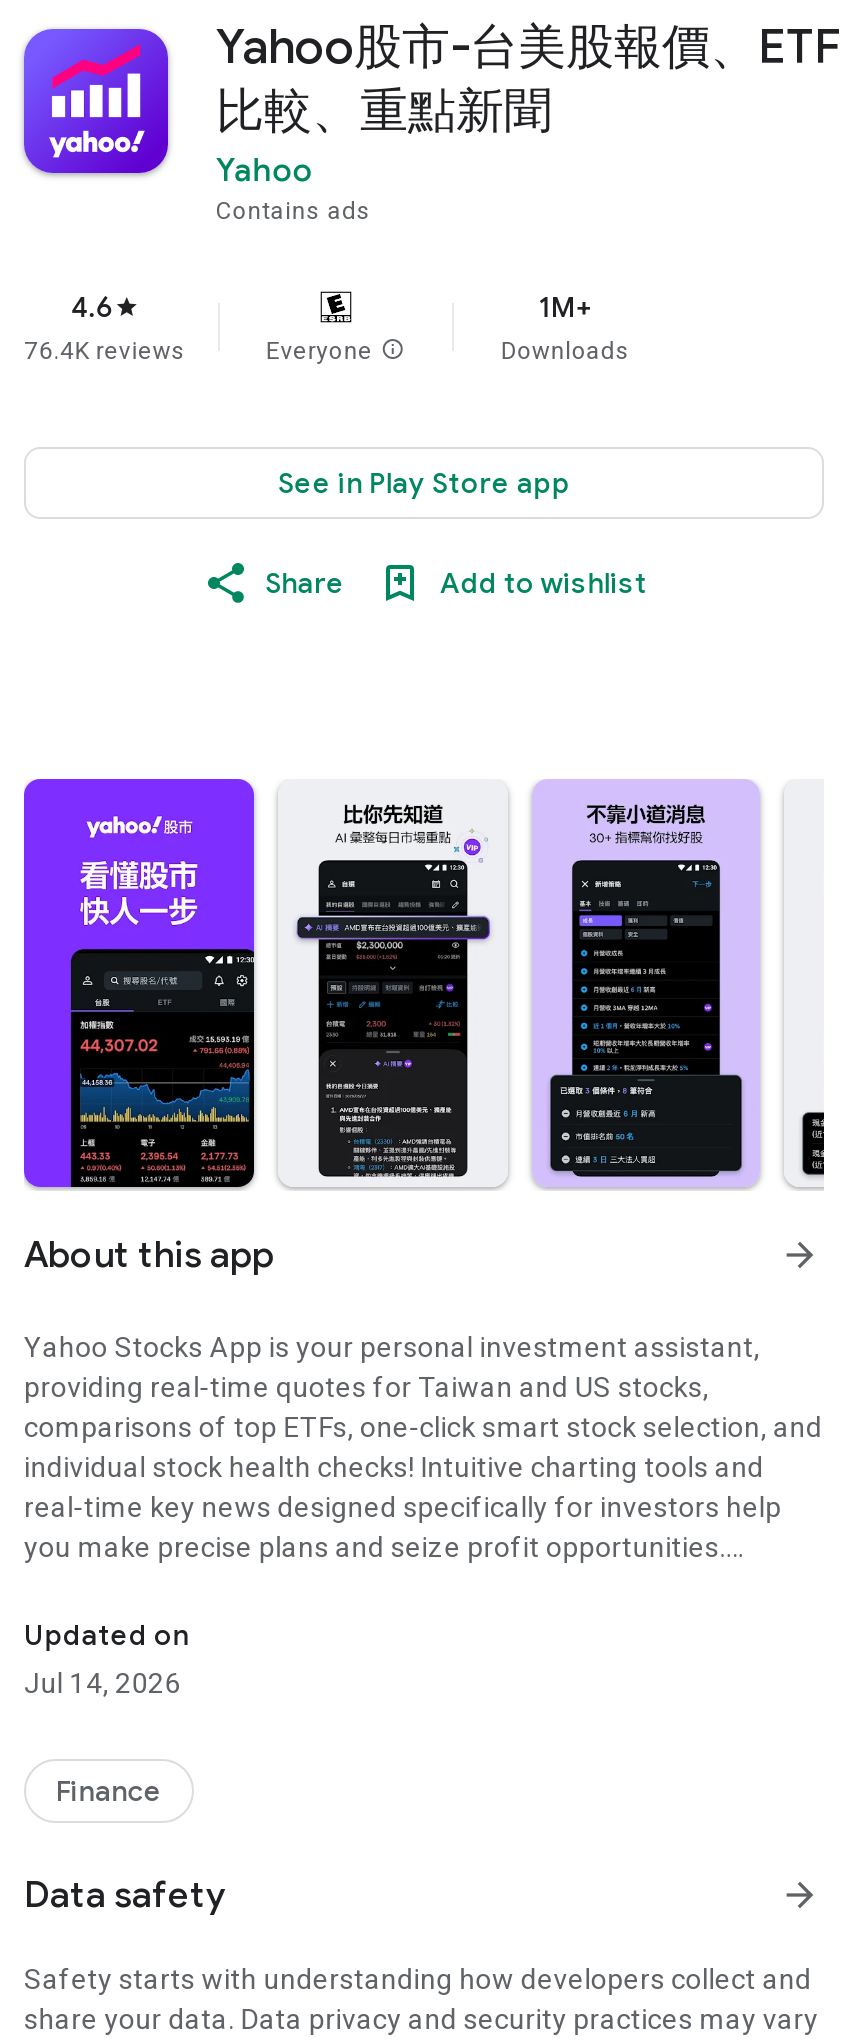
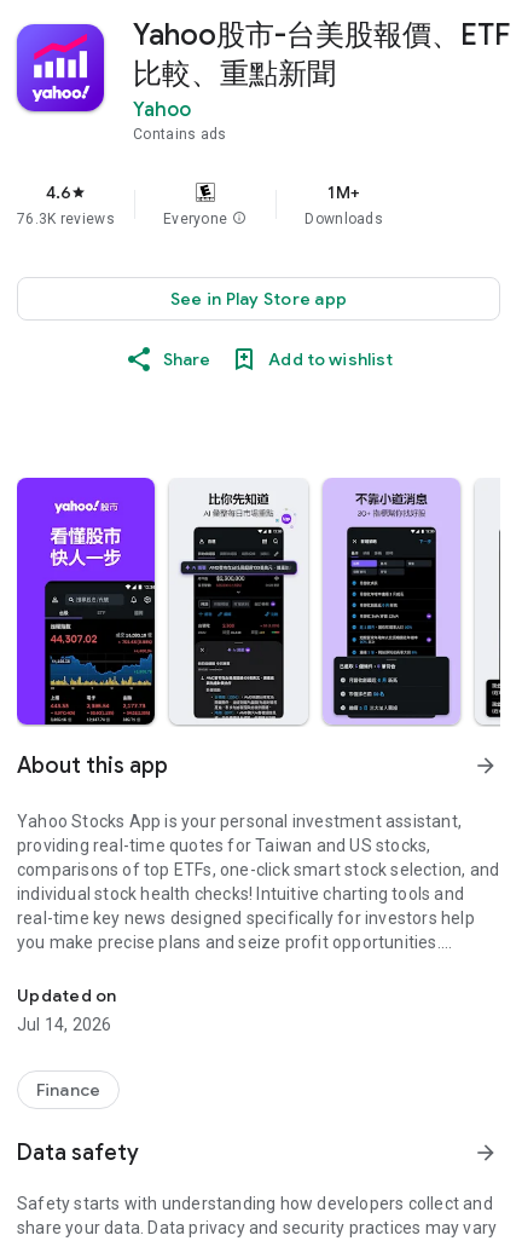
- 76.4K reviews
+ 76.3K reviews
